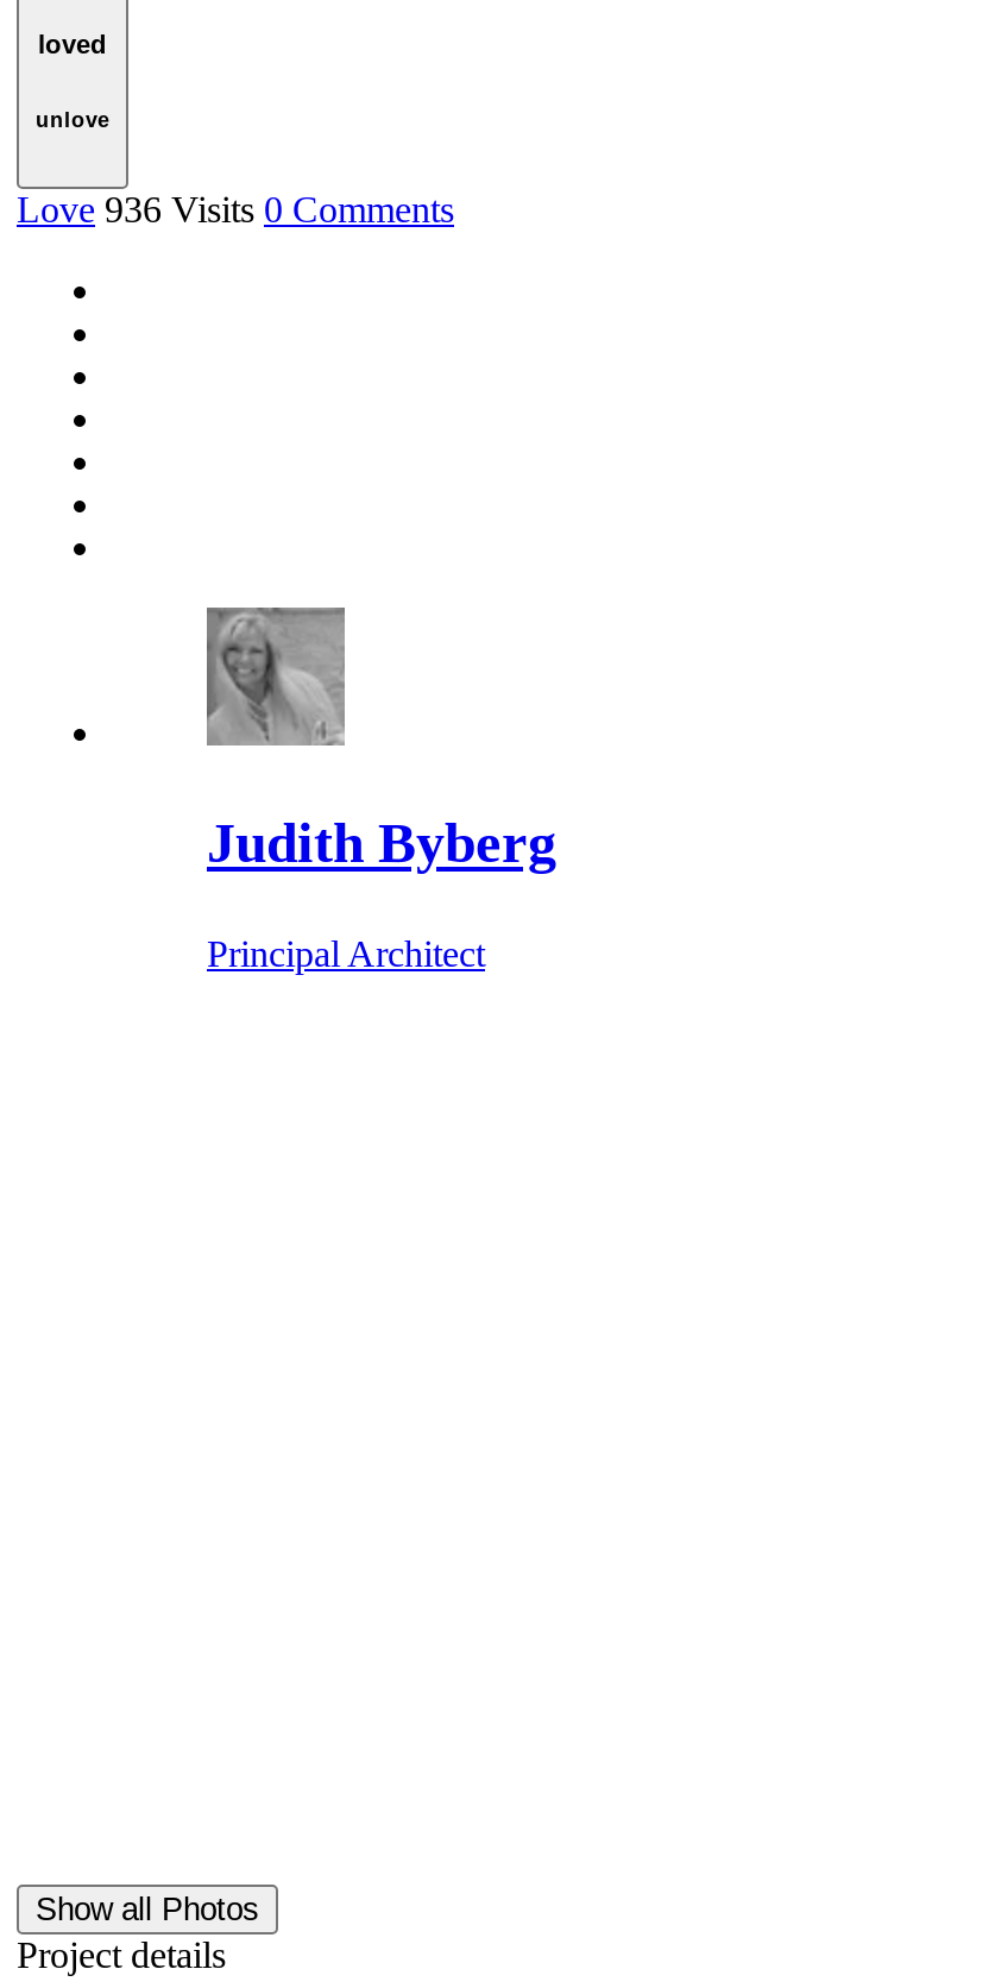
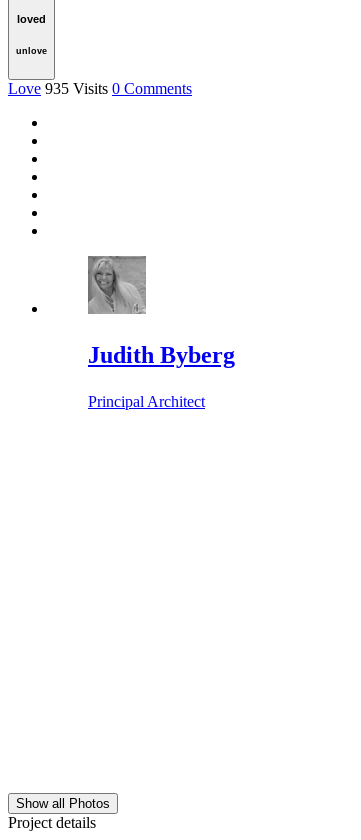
- Love 936 Visits 0 Comments
+ Love 935 Visits 0 Comments
